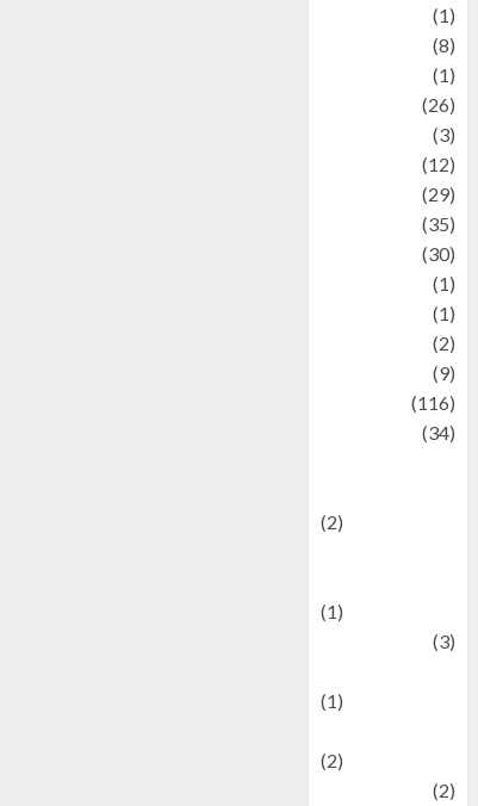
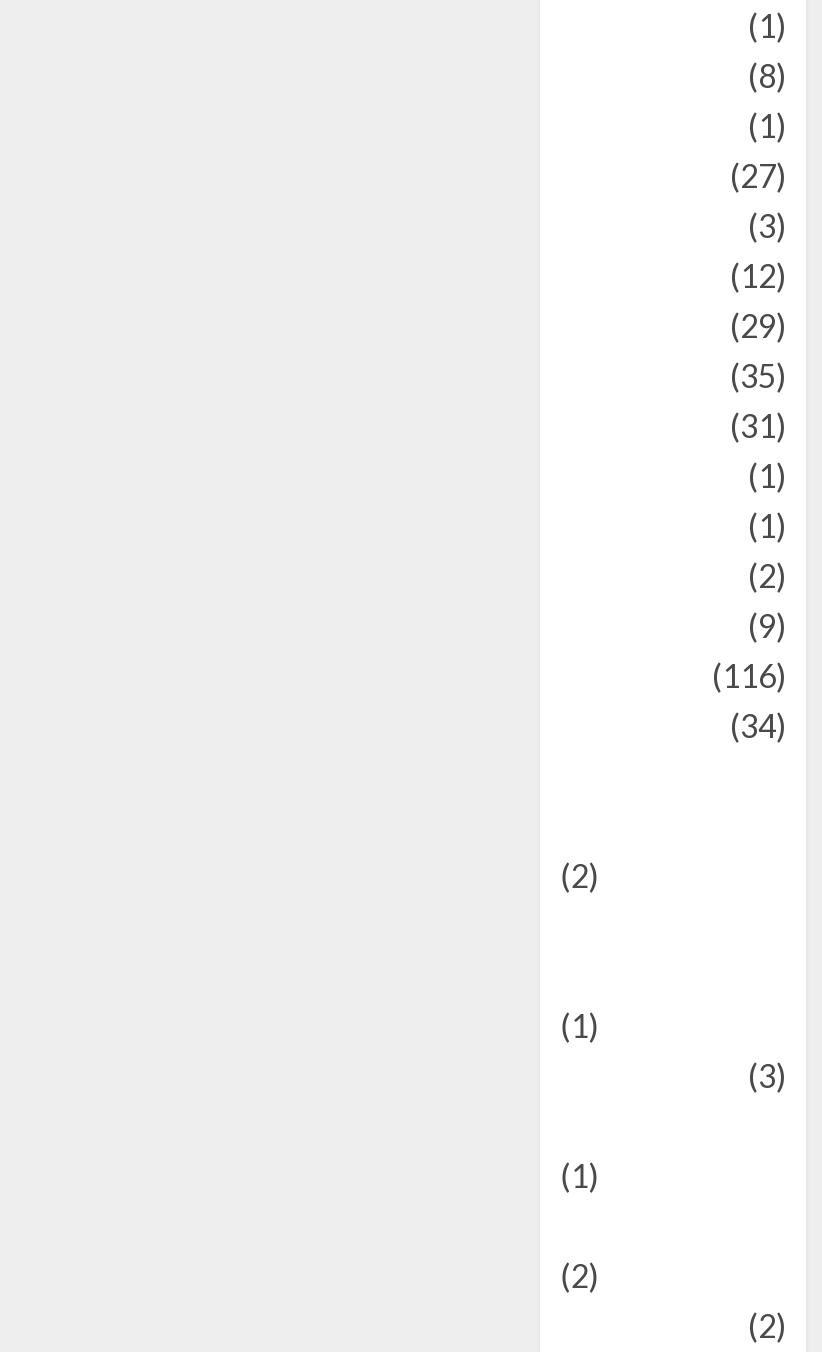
- (26)
+ (27)

- (30)
+ (31)
